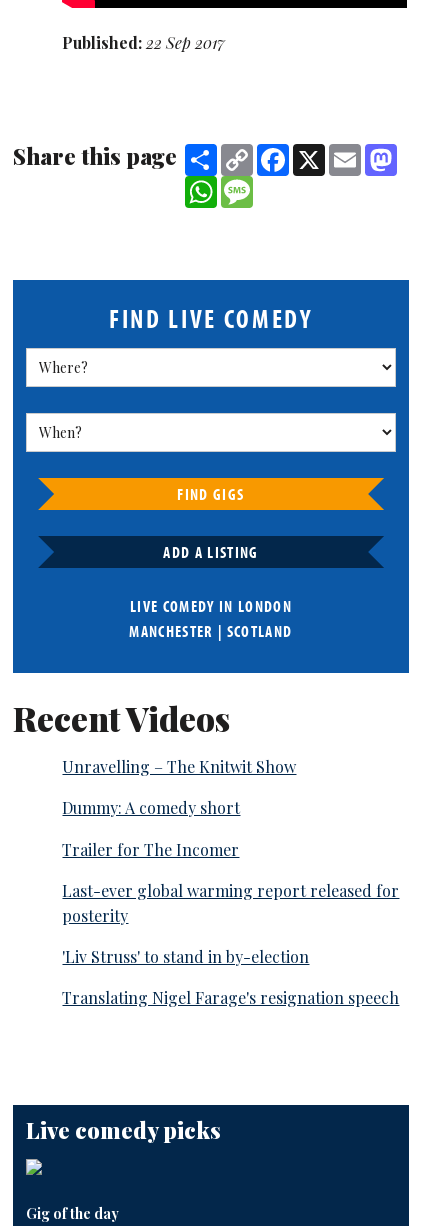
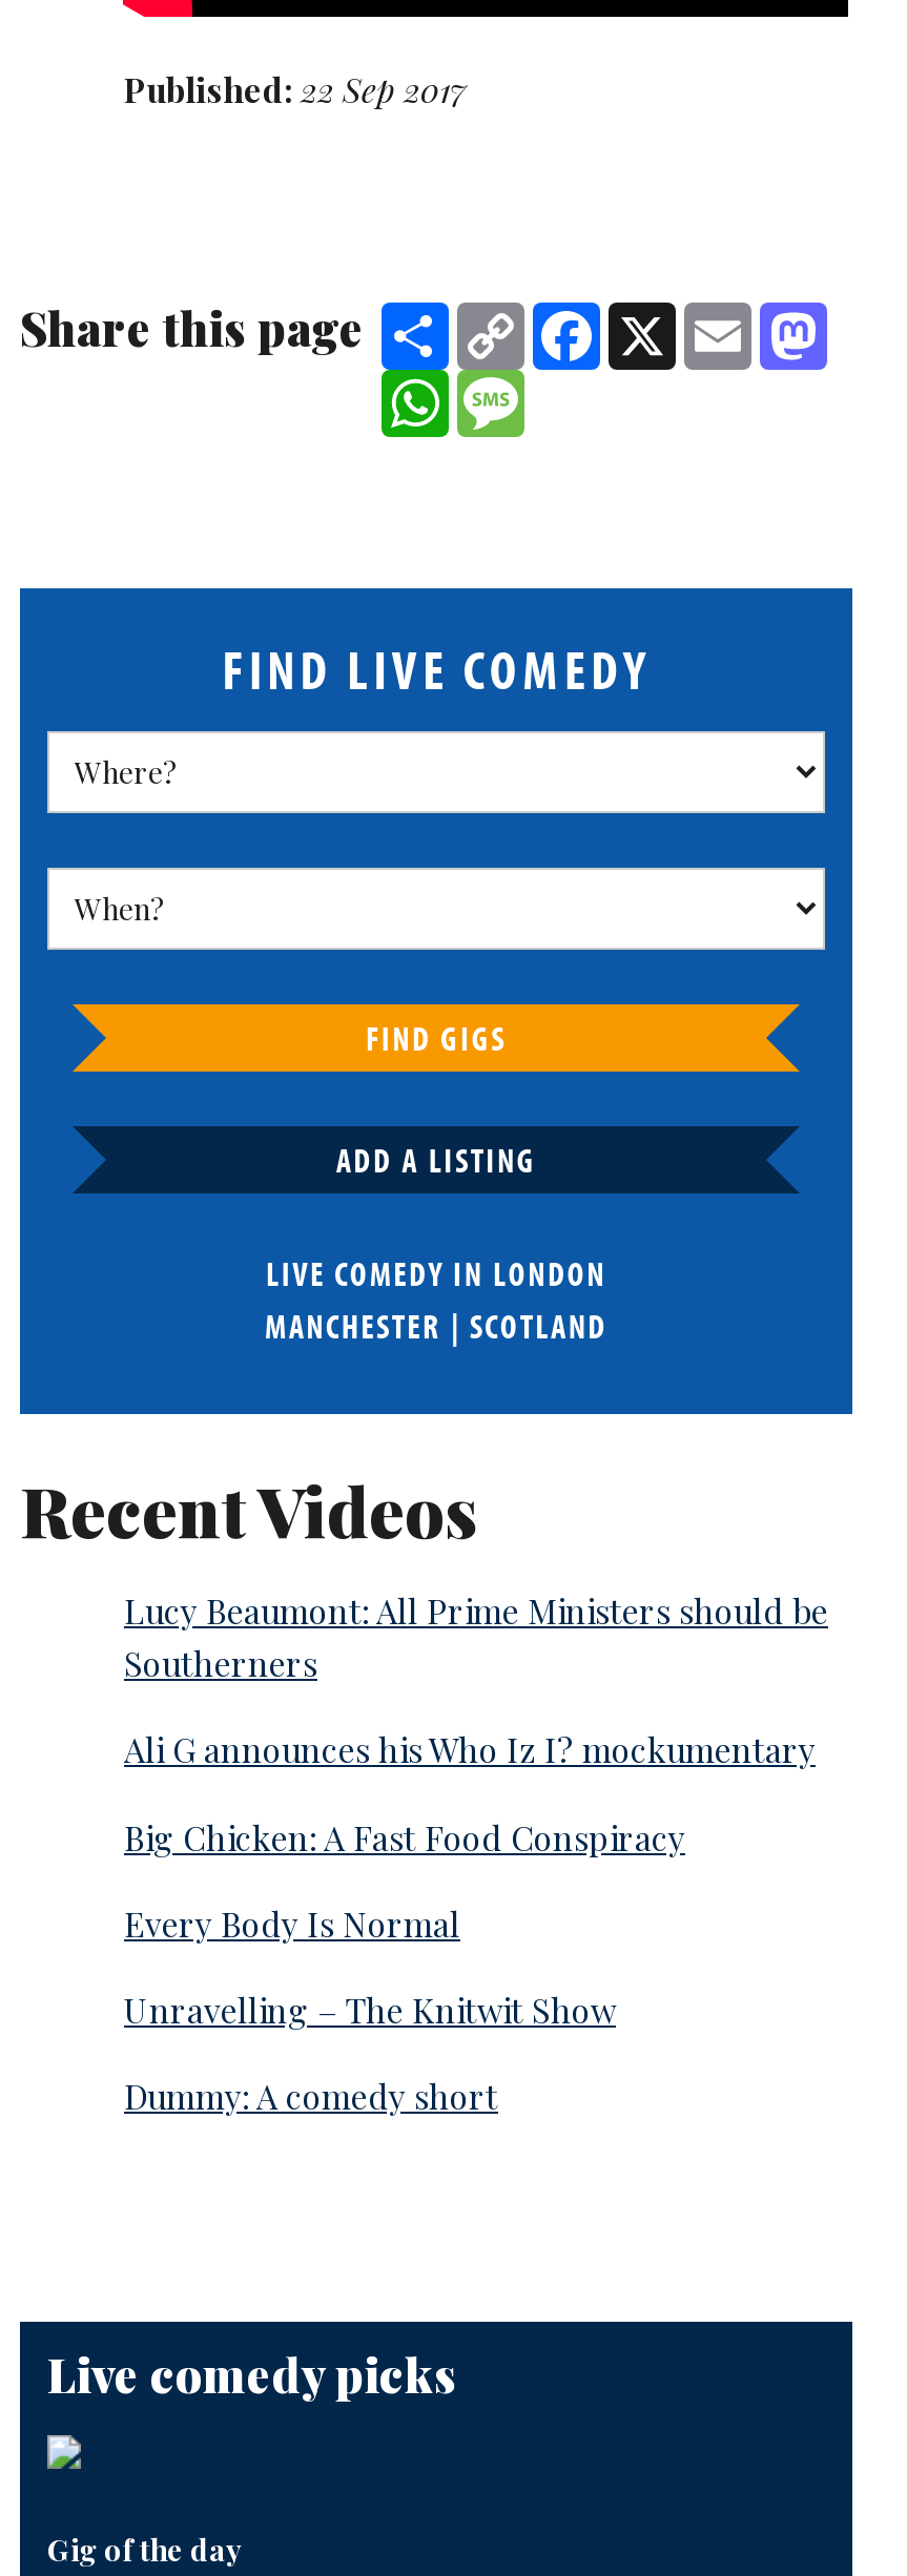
+ Lucy Beaumont: All Prime Ministers should be
+ Southerners
+ Ali G announces his Who Iz I? mockumentary
+ Big Chicken: A Fast Food Conspiracy
+ Every Body Is Normal

moved down: Unravelling – The Knitwit Show | Dummy: A comedy short

- Trailer for The Incomer
- Last-ever global warming report released for
- posterity
- 'Liv Struss' to stand in by-election
- Translating Nigel Farage's resignation speech
